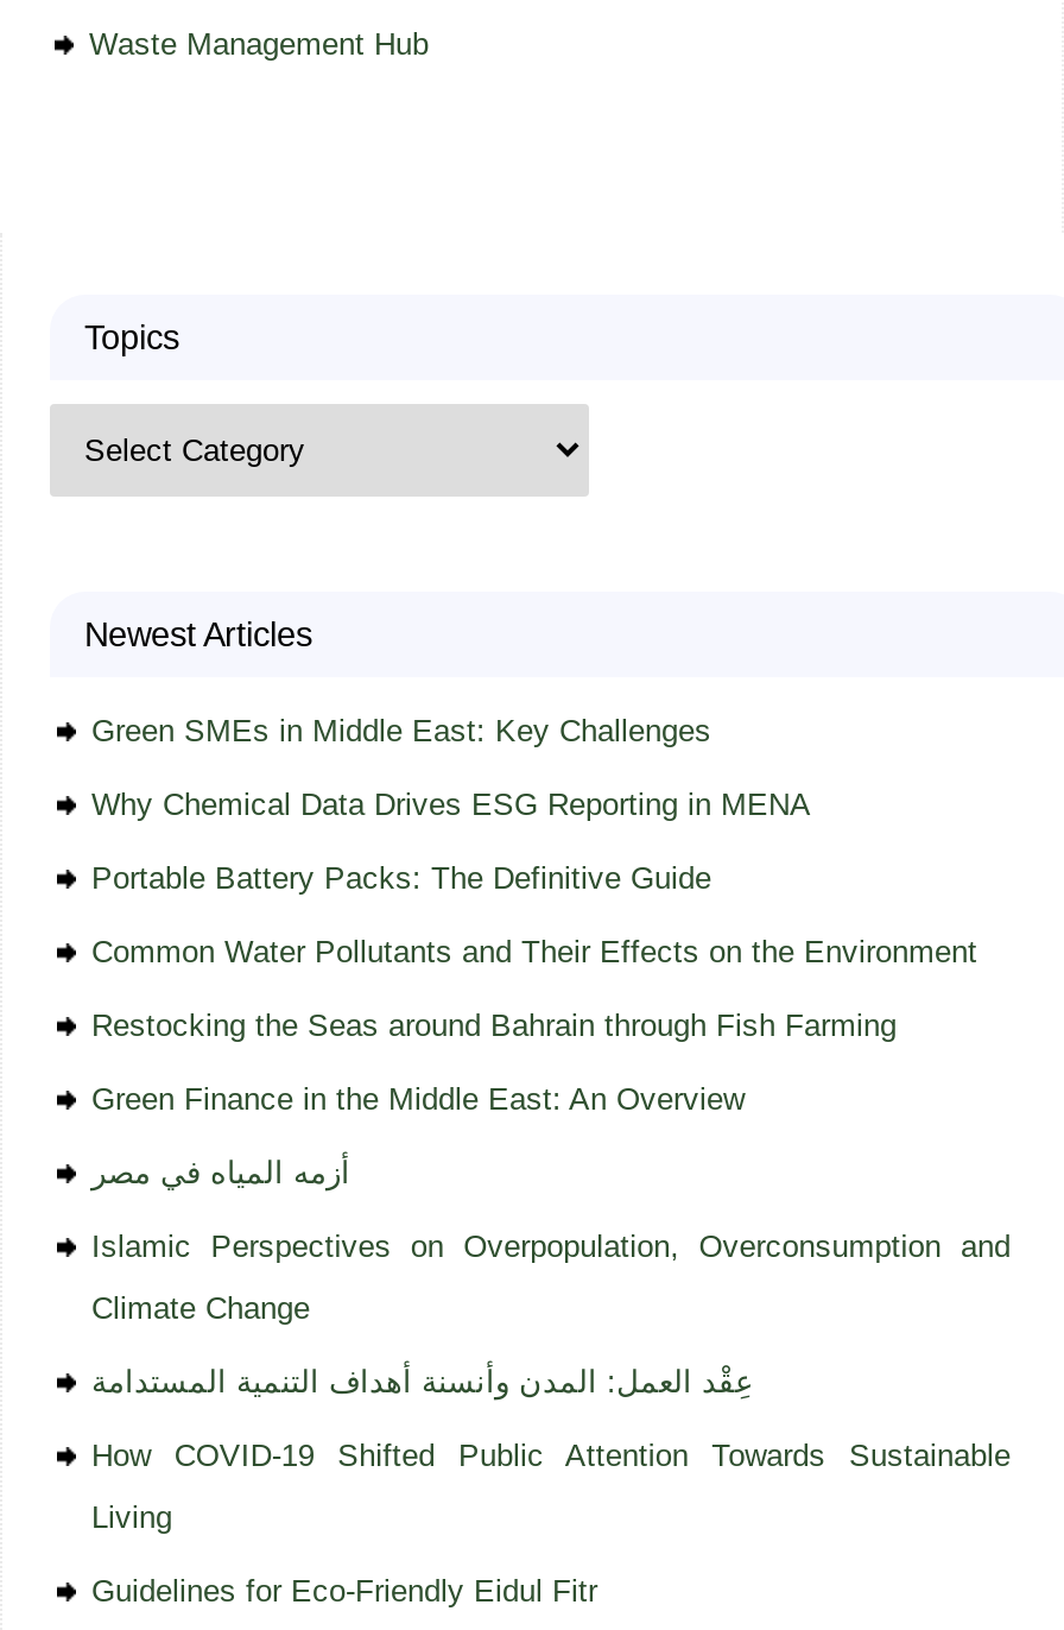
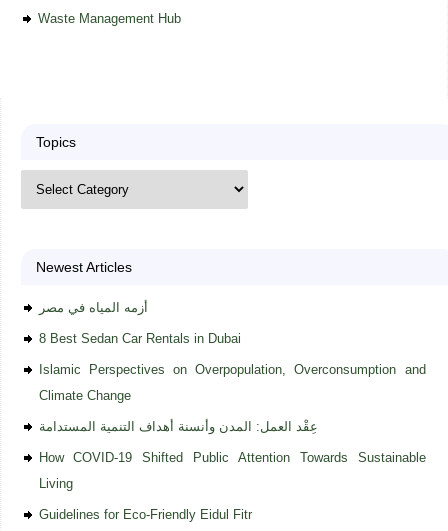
- Green SMEs in Middle East: Key Challenges
- Why Chemical Data Drives ESG Reporting in MENA
- Portable Battery Packs: The Definitive Guide
- Common Water Pollutants and Their Effects on the Environment
- Restocking the Seas around Bahrain through Fish Farming
- Green Finance in the Middle East: An Overview

moved up: أزمه المياه في مصر

+ 8 Best Sedan Car Rentals in Dubai
